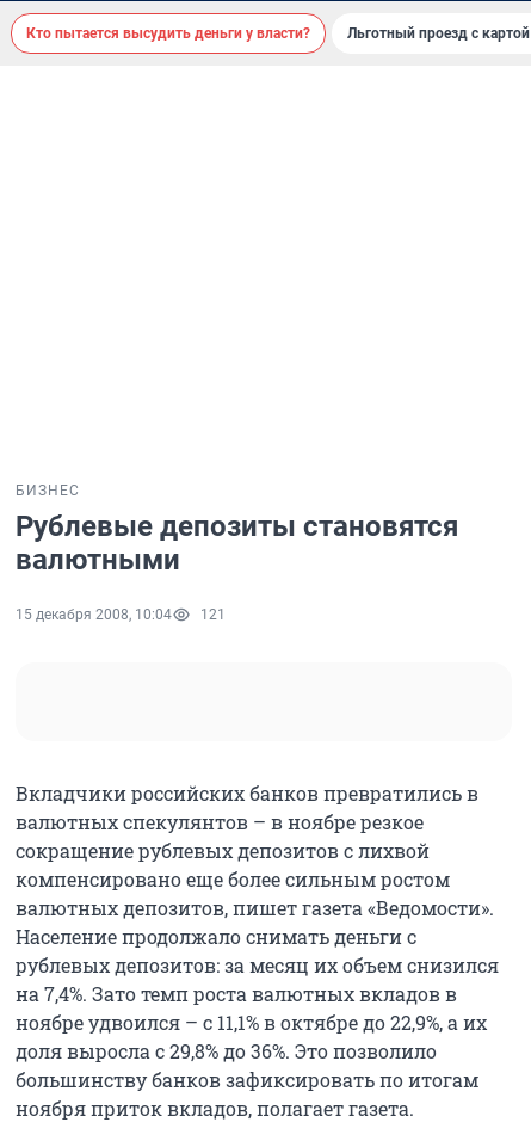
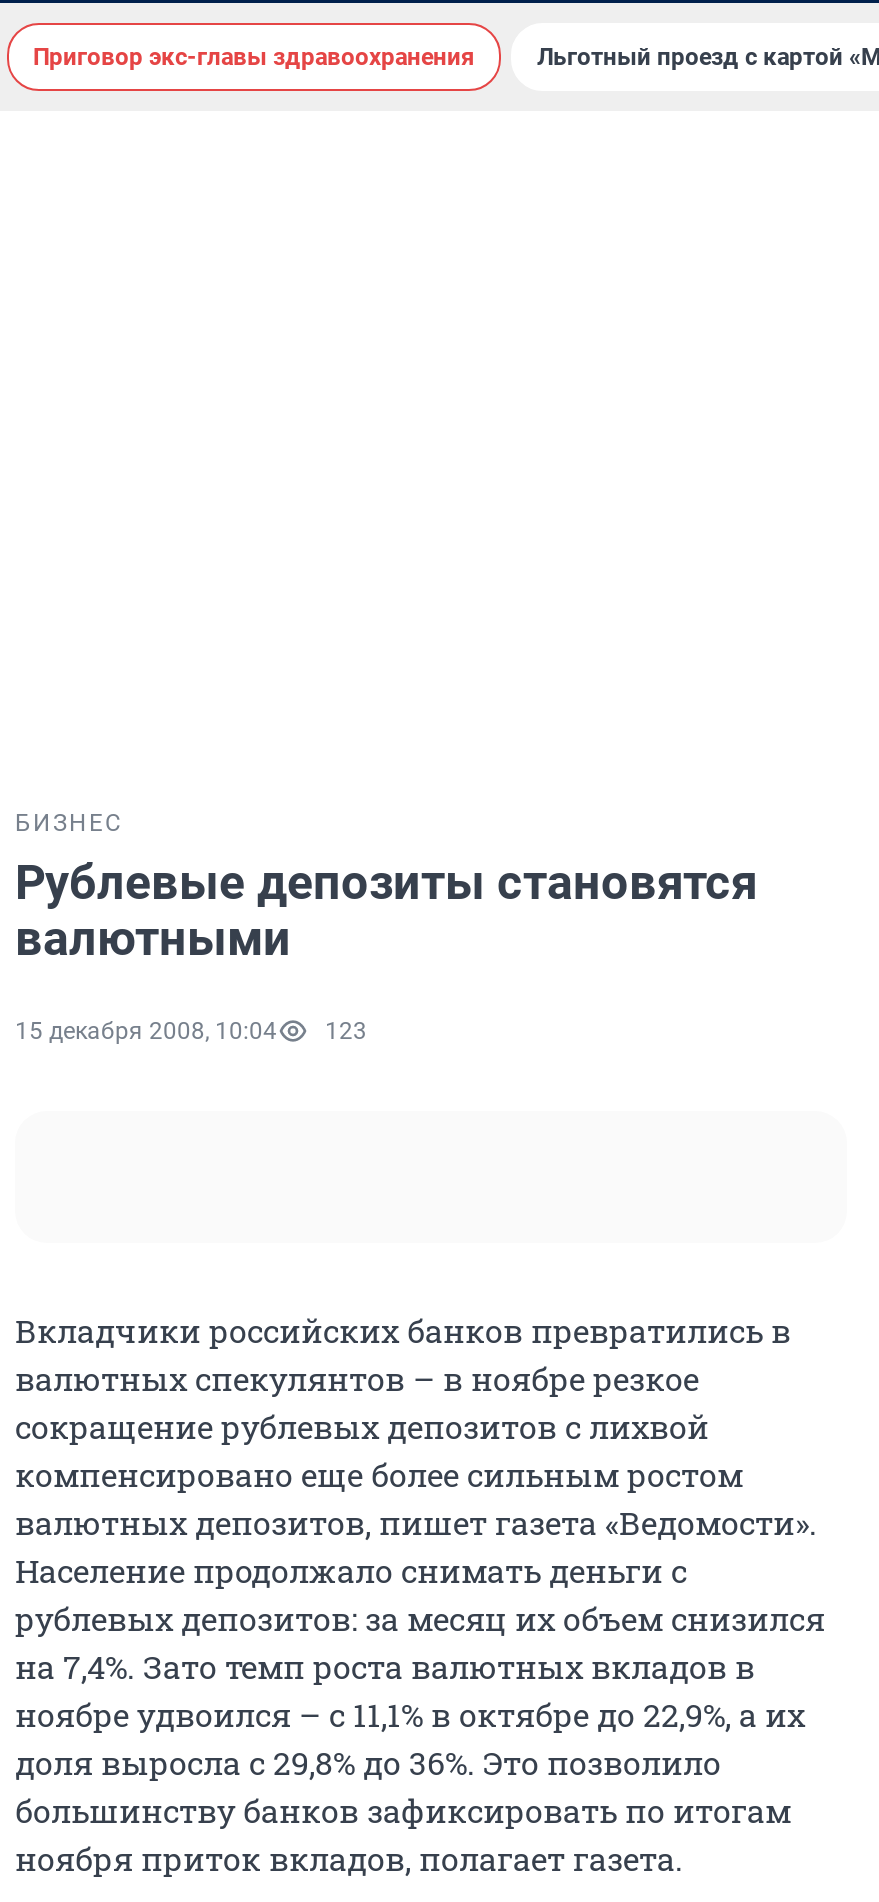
- Кто пытается высудить деньги у власти?
+ Приговор экс-главы здравоохранения

- 15 декабря 2008, 10:04 121
+ 15 декабря 2008, 10:04 123
